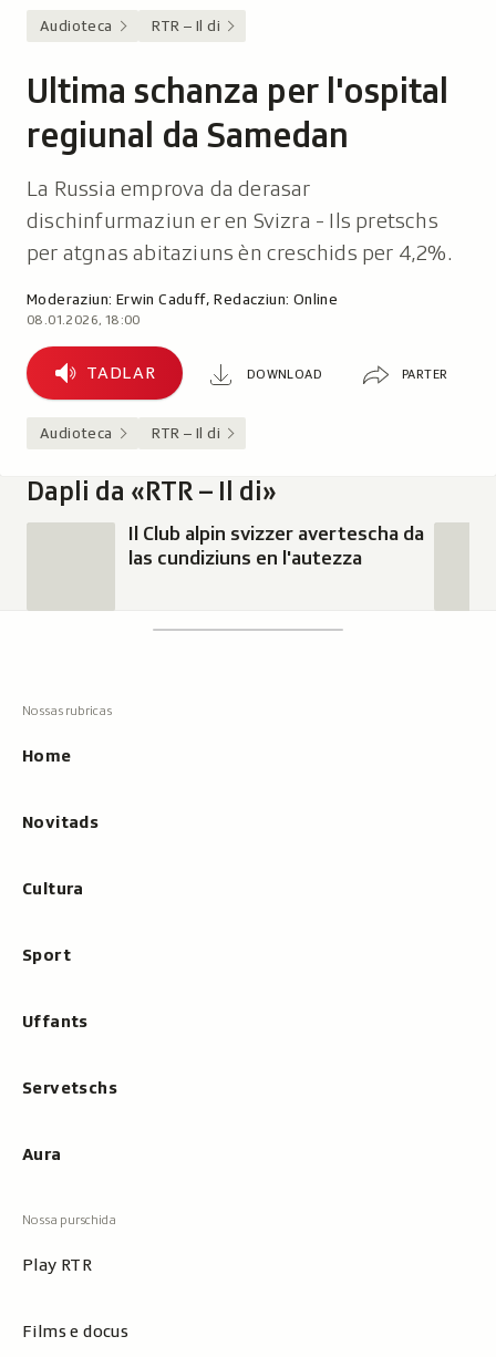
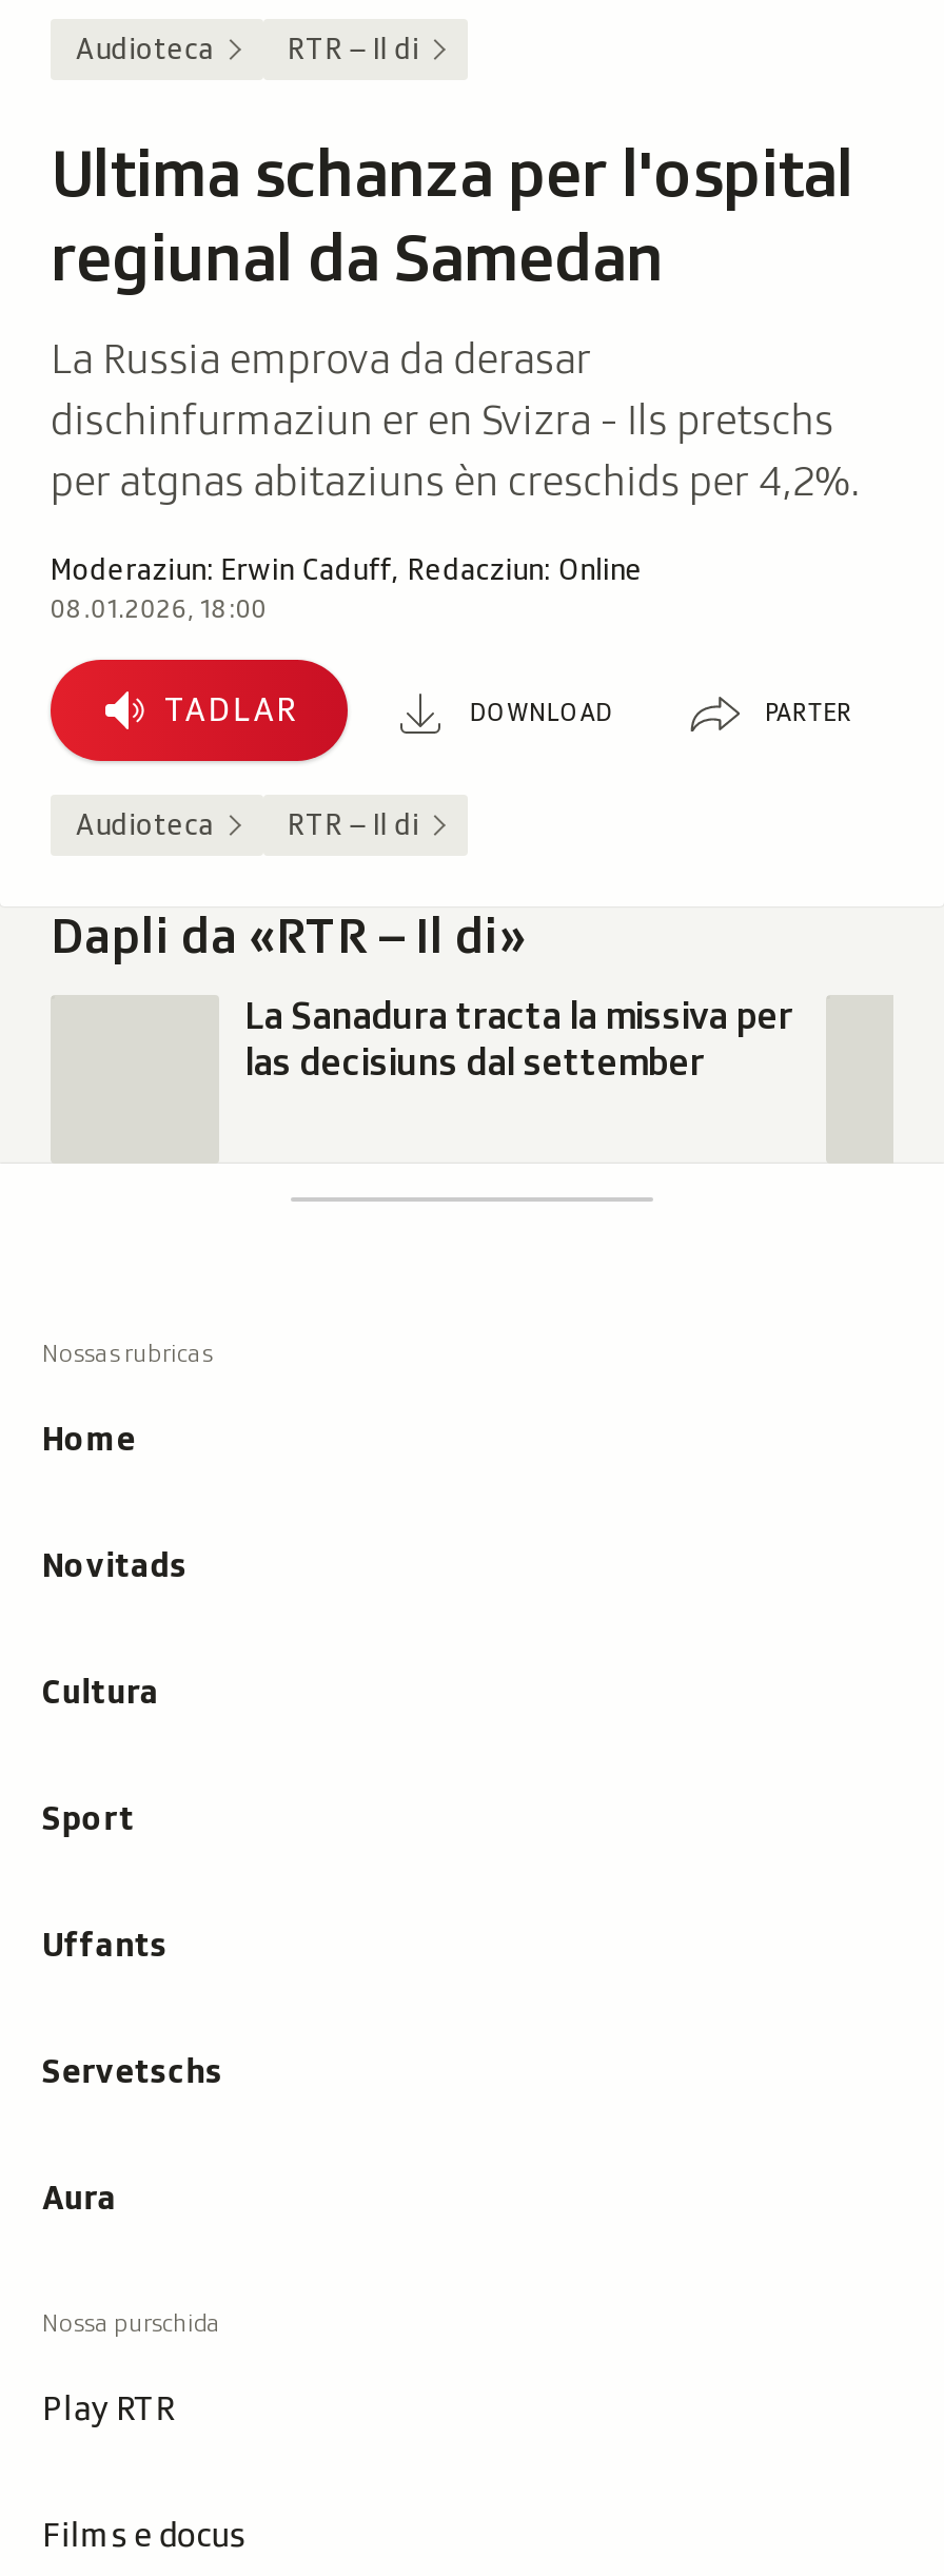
- Il Club alpin svizzer avertescha da
- las cundiziuns en l'autezza
+ La Sanadura tracta la missiva per
+ las decisiuns dal settember
